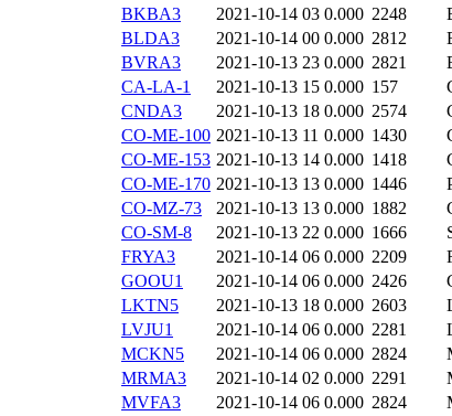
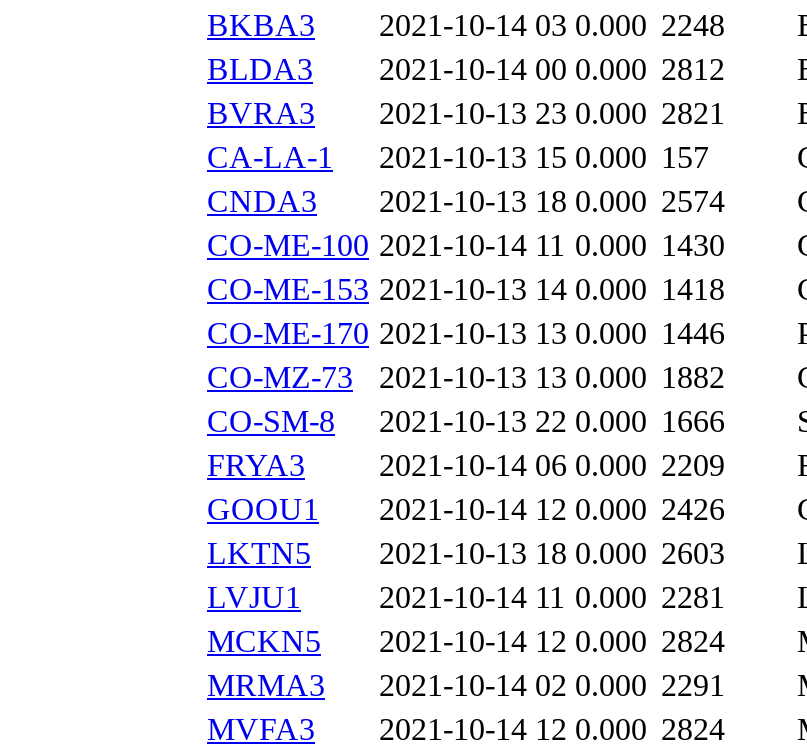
- CO-ME-100 2021-10-13 11 0.000 1430
+ CO-ME-100 2021-10-14 11 0.000 1430

- GOOU1 2021-10-14 06 0.000 2426
+ GOOU1 2021-10-14 12 0.000 2426

- 2021-10-14 06 0.000 2281
+ 2021-10-14 11 0.000 2281

- MCKN5 2021-10-14 06 0.000 2824
+ MCKN5 2021-10-14 12 0.000 2824

- MVFA3 2021-10-14 06 0.000 2824
+ MVFA3 2021-10-14 12 0.000 2824
